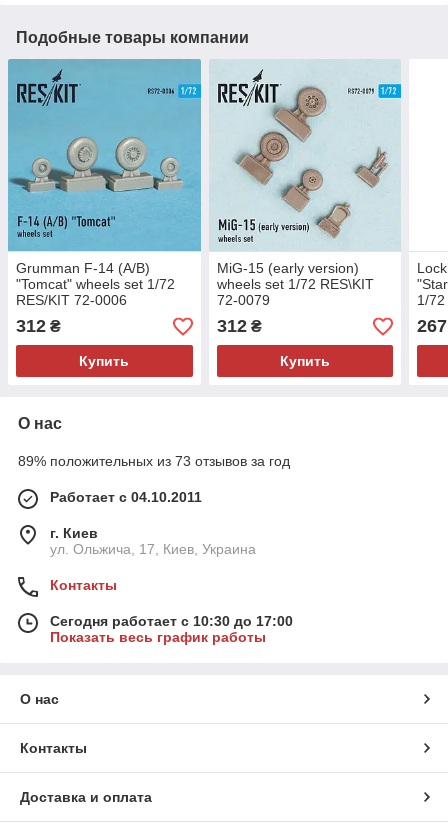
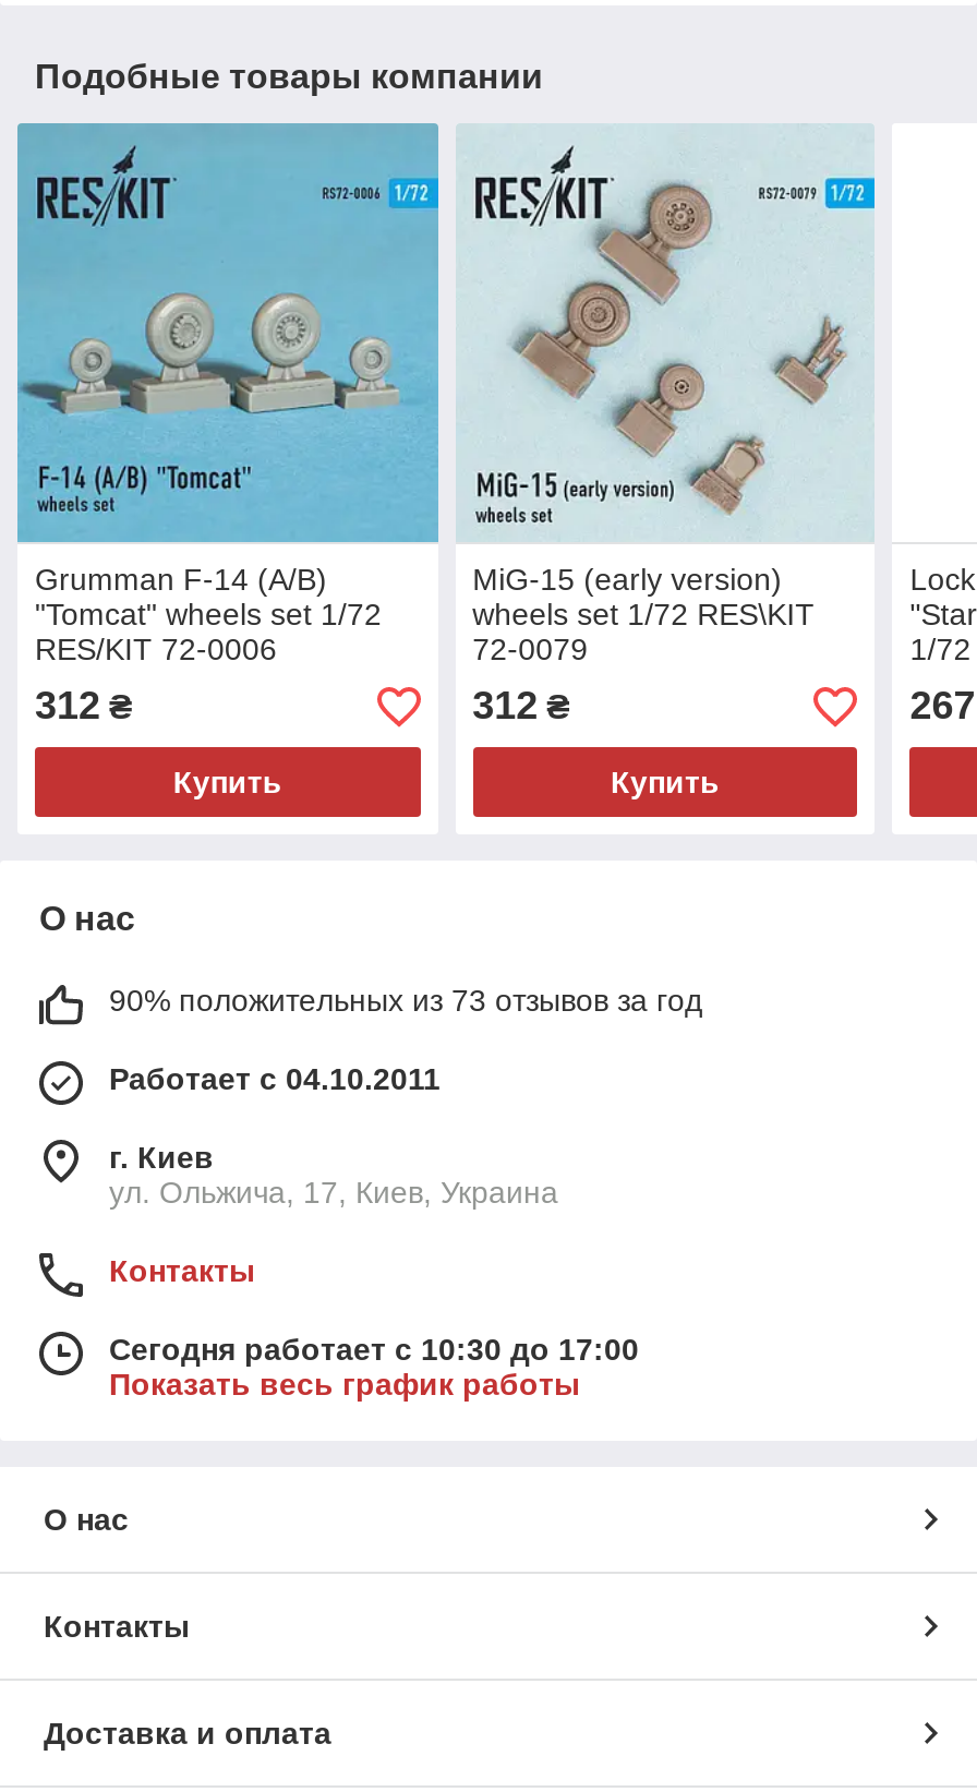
- 89% положительных из 73 отзывов за год
+ 90% положительных из 73 отзывов за год
